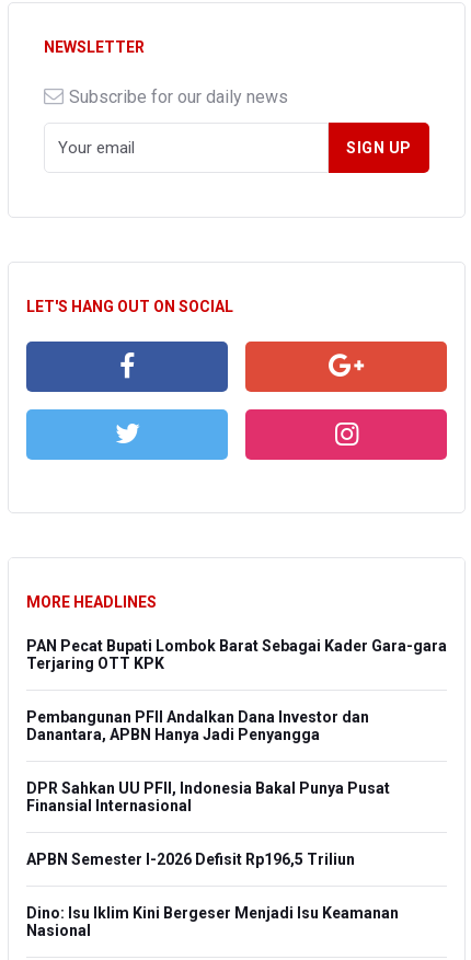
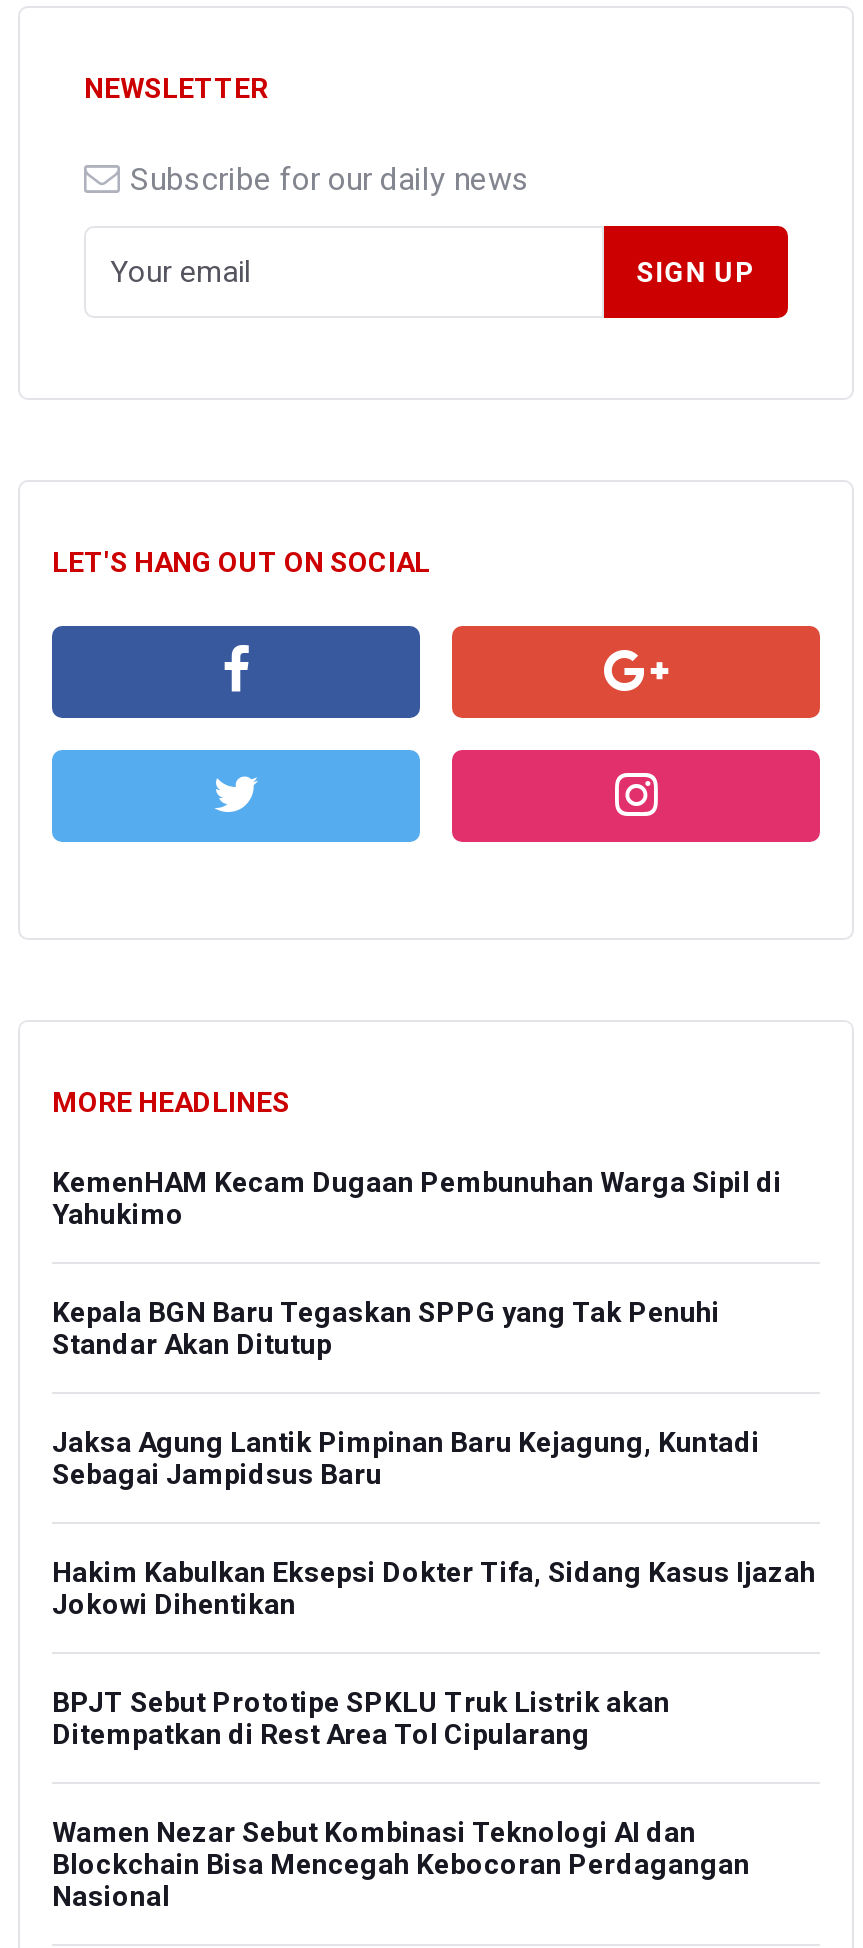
- PAN Pecat Bupati Lombok Barat Sebagai Kader Gara-gara
- Terjaring OTT KPK
- Pembangunan PFII Andalkan Dana Investor dan
- Danantara, APBN Hanya Jadi Penyangga
- DPR Sahkan UU PFII, Indonesia Bakal Punya Pusat
- Finansial Internasional
- APBN Semester I-2026 Defisit Rp196,5 Triliun
- Dino: Isu Iklim Kini Bergeser Menjadi Isu Keamanan
+ KemenHAM Kecam Dugaan Pembunuhan Warga Sipil di
+ Yahukimo
+ Kepala BGN Baru Tegaskan SPPG yang Tak Penuhi
+ Standar Akan Ditutup
+ Jaksa Agung Lantik Pimpinan Baru Kejagung, Kuntadi
+ Sebagai Jampidsus Baru
+ Hakim Kabulkan Eksepsi Dokter Tifa, Sidang Kasus Ijazah
+ Jokowi Dihentikan
+ BPJT Sebut Prototipe SPKLU Truk Listrik akan
+ Ditempatkan di Rest Area Tol Cipularang
+ Wamen Nezar Sebut Kombinasi Teknologi AI dan
+ Blockchain Bisa Mencegah Kebocoran Perdagangan
